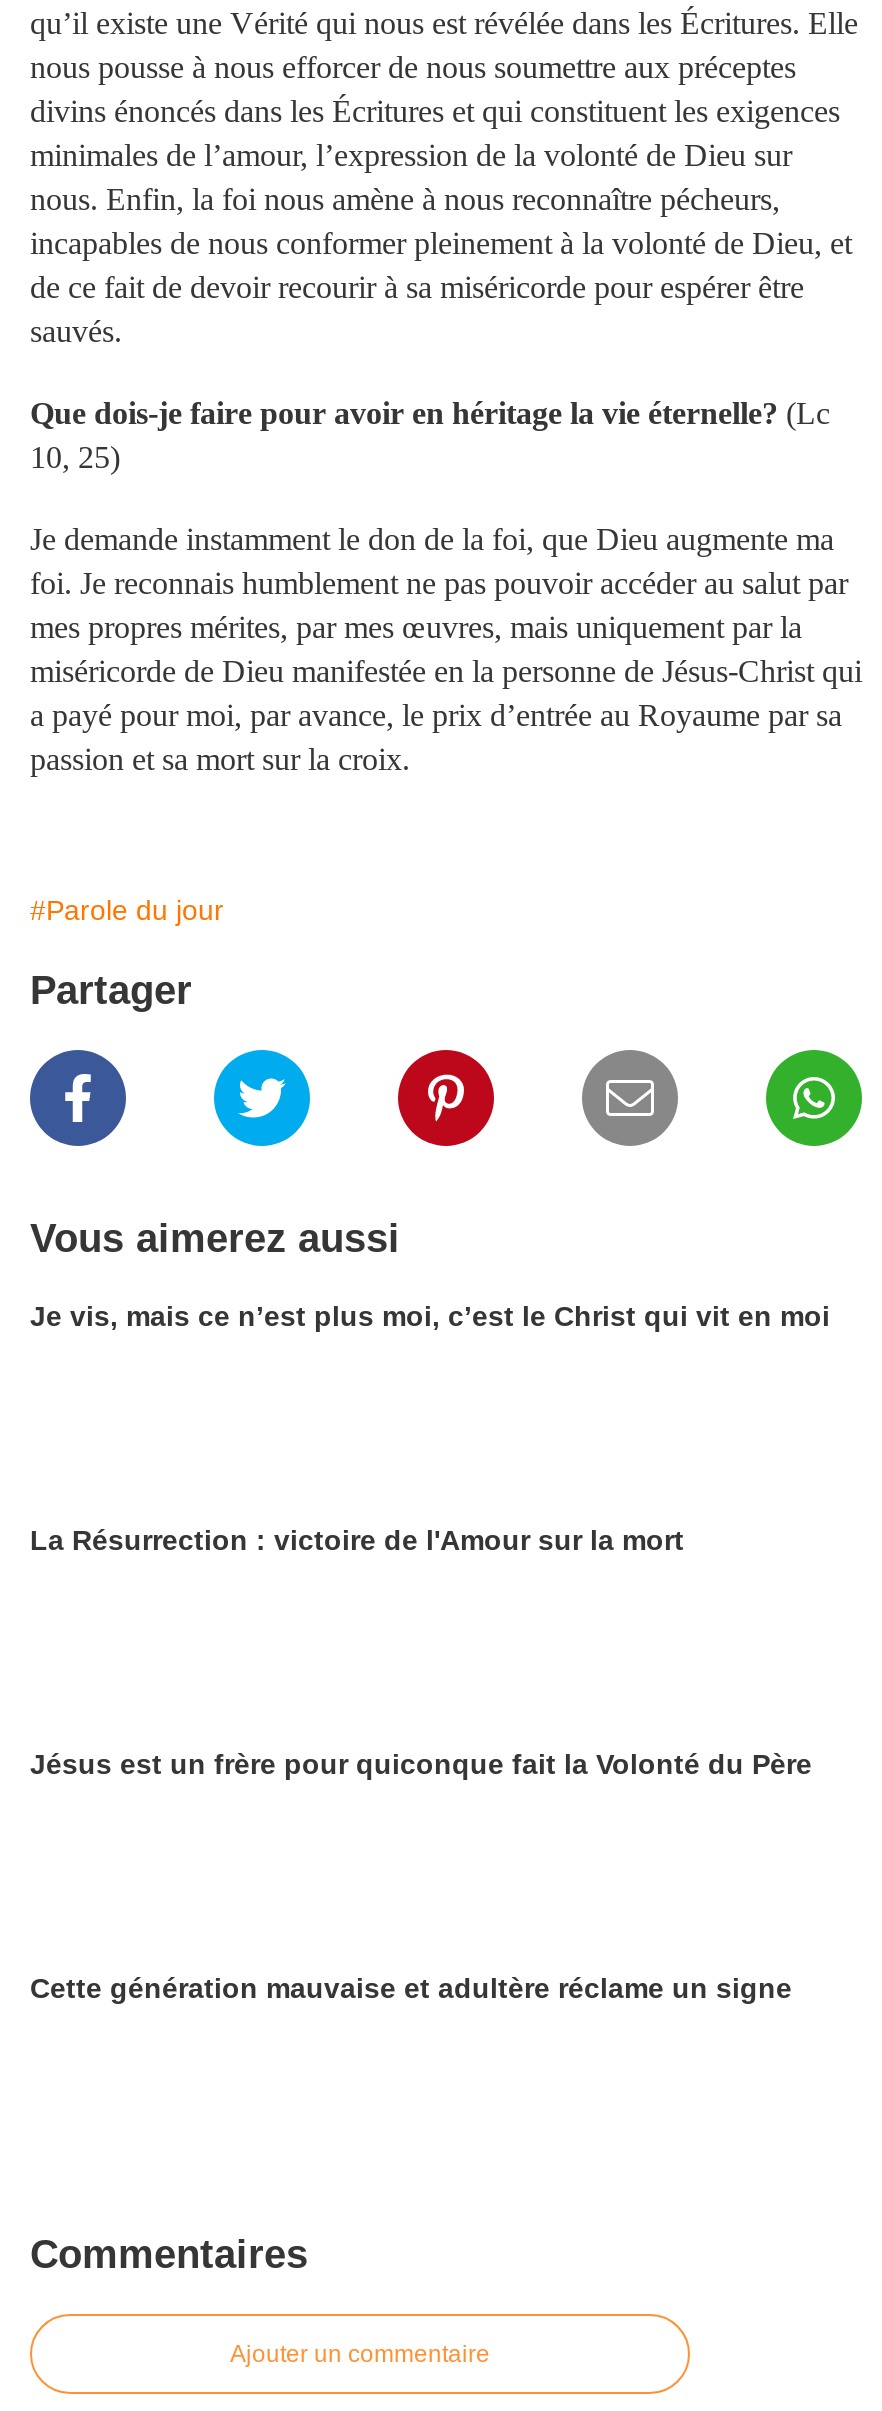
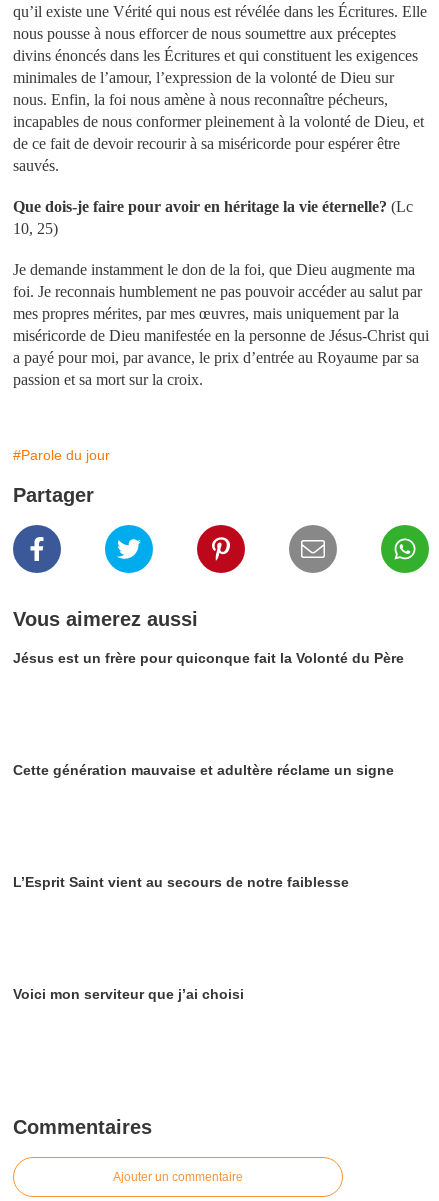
- Je vis, mais ce n’est plus moi, c’est le Christ qui vit en moi

- La Résurrection : victoire de l'Amour sur la mort

moved up: Jésus est un frère pour quiconque fait la Volonté du Père | Cette génération mauvaise et adultère réclame un signe

+ L’Esprit Saint vient au secours de notre faiblesse

+ Voici mon serviteur que j’ai choisi
